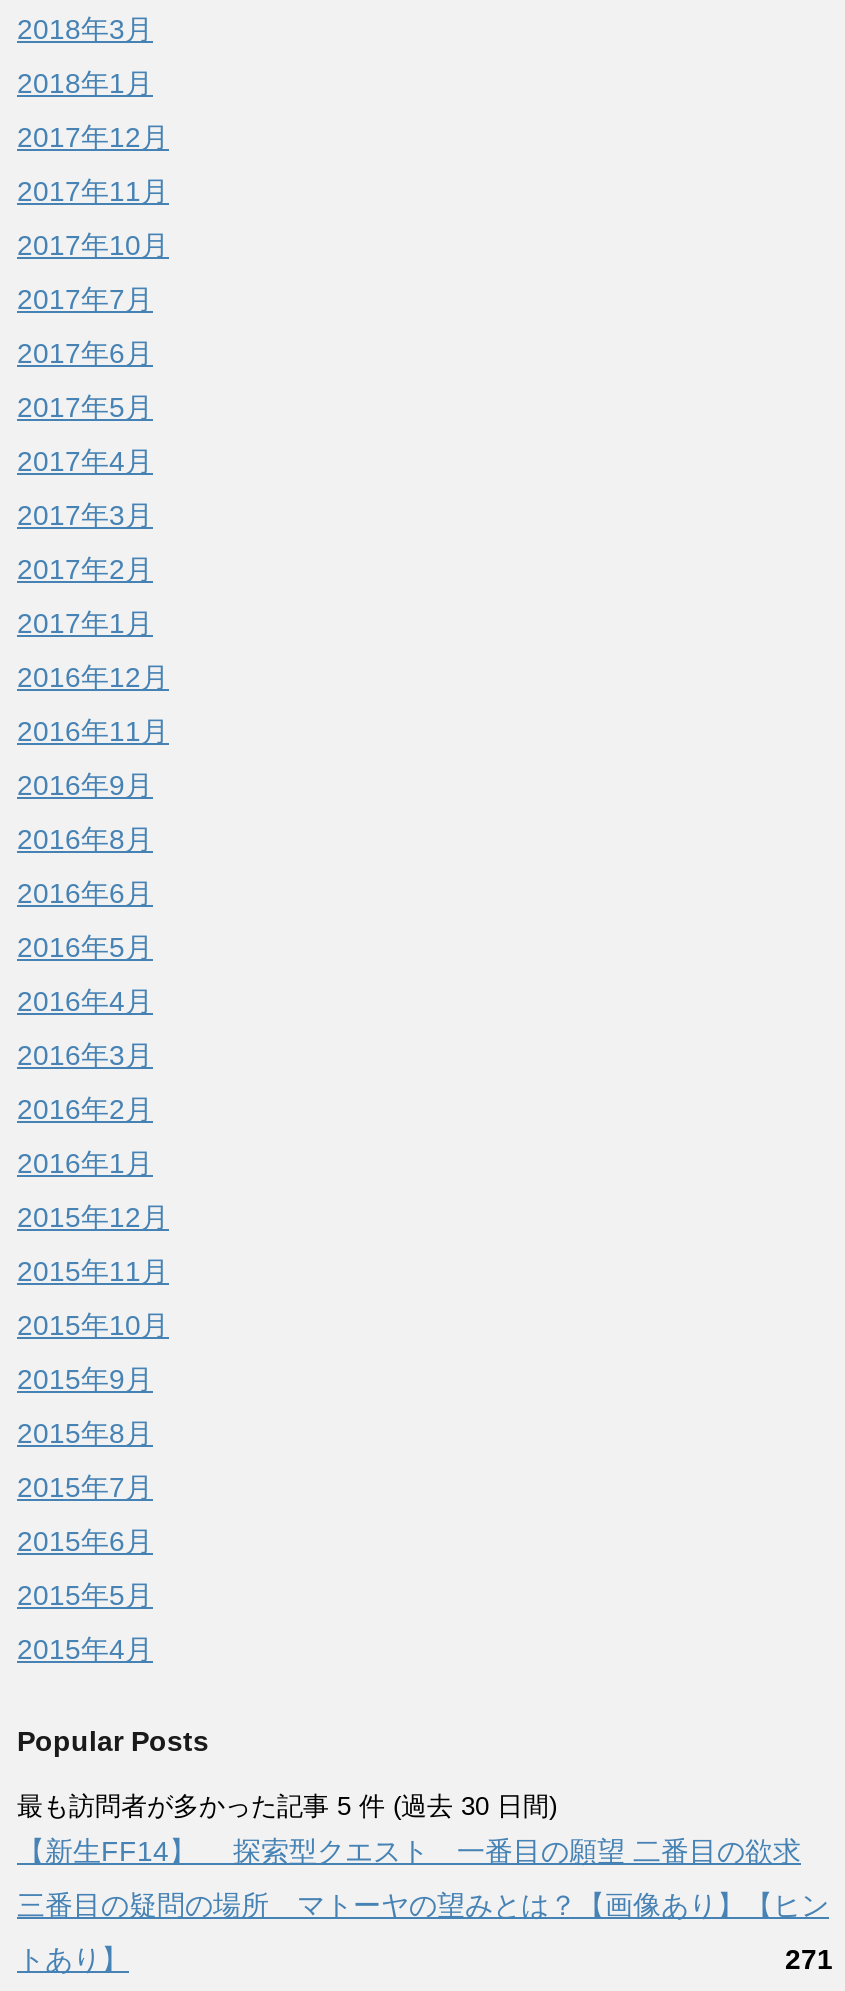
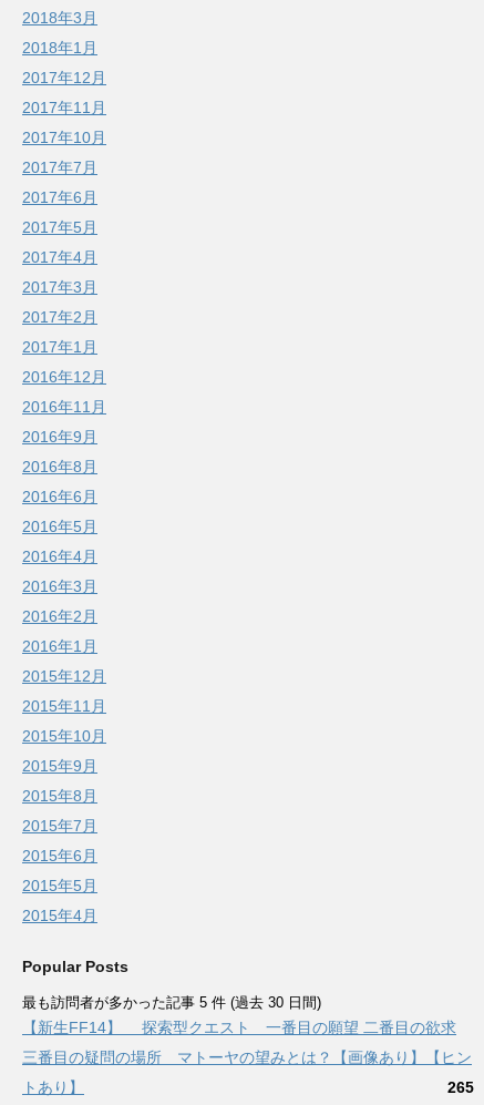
- 271
+ 265
